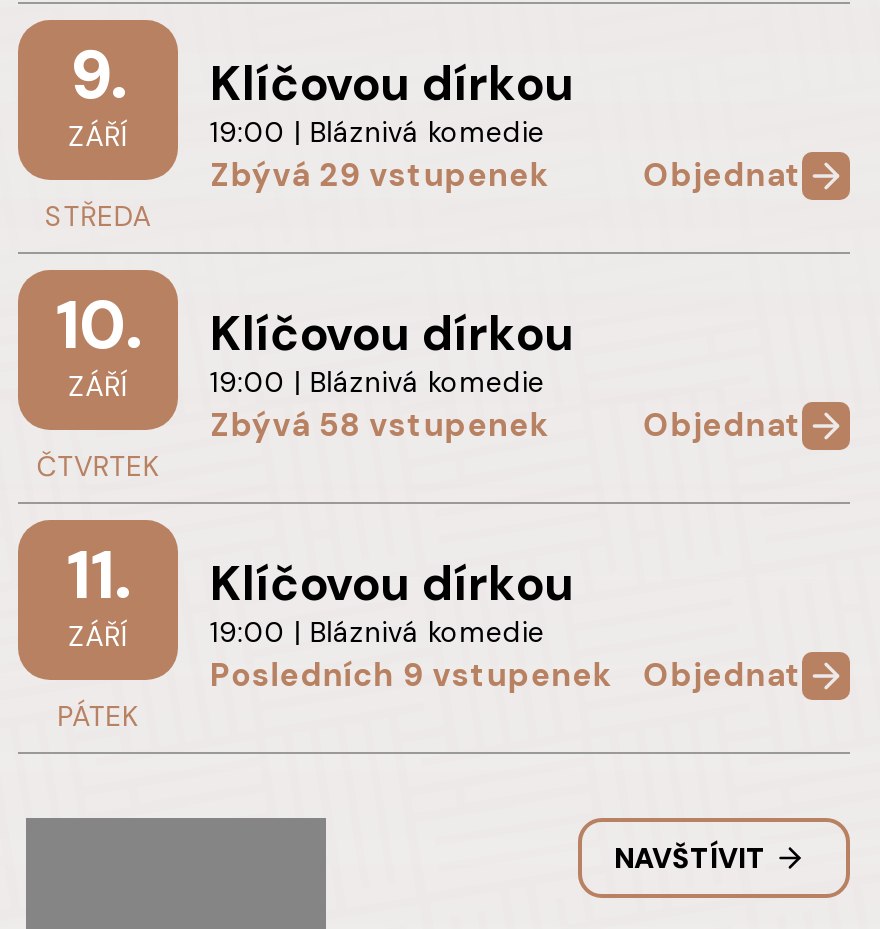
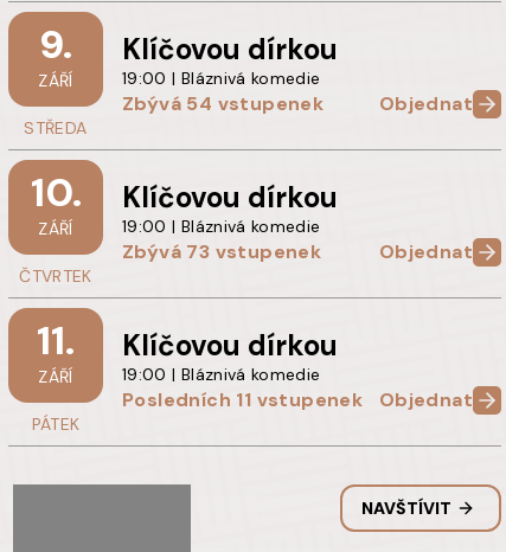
- Zbývá 29 vstupenek
+ Zbývá 54 vstupenek

- Zbývá 58 vstupenek
+ Zbývá 73 vstupenek

- Posledních 9 vstupenek
+ Posledních 11 vstupenek
